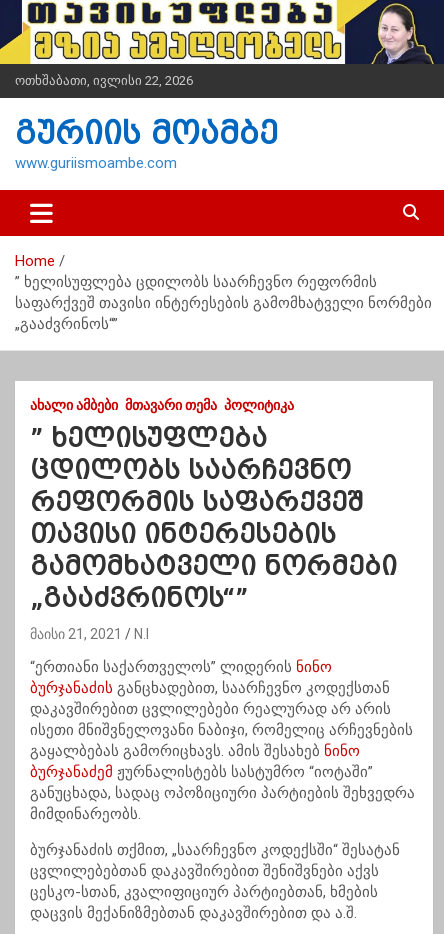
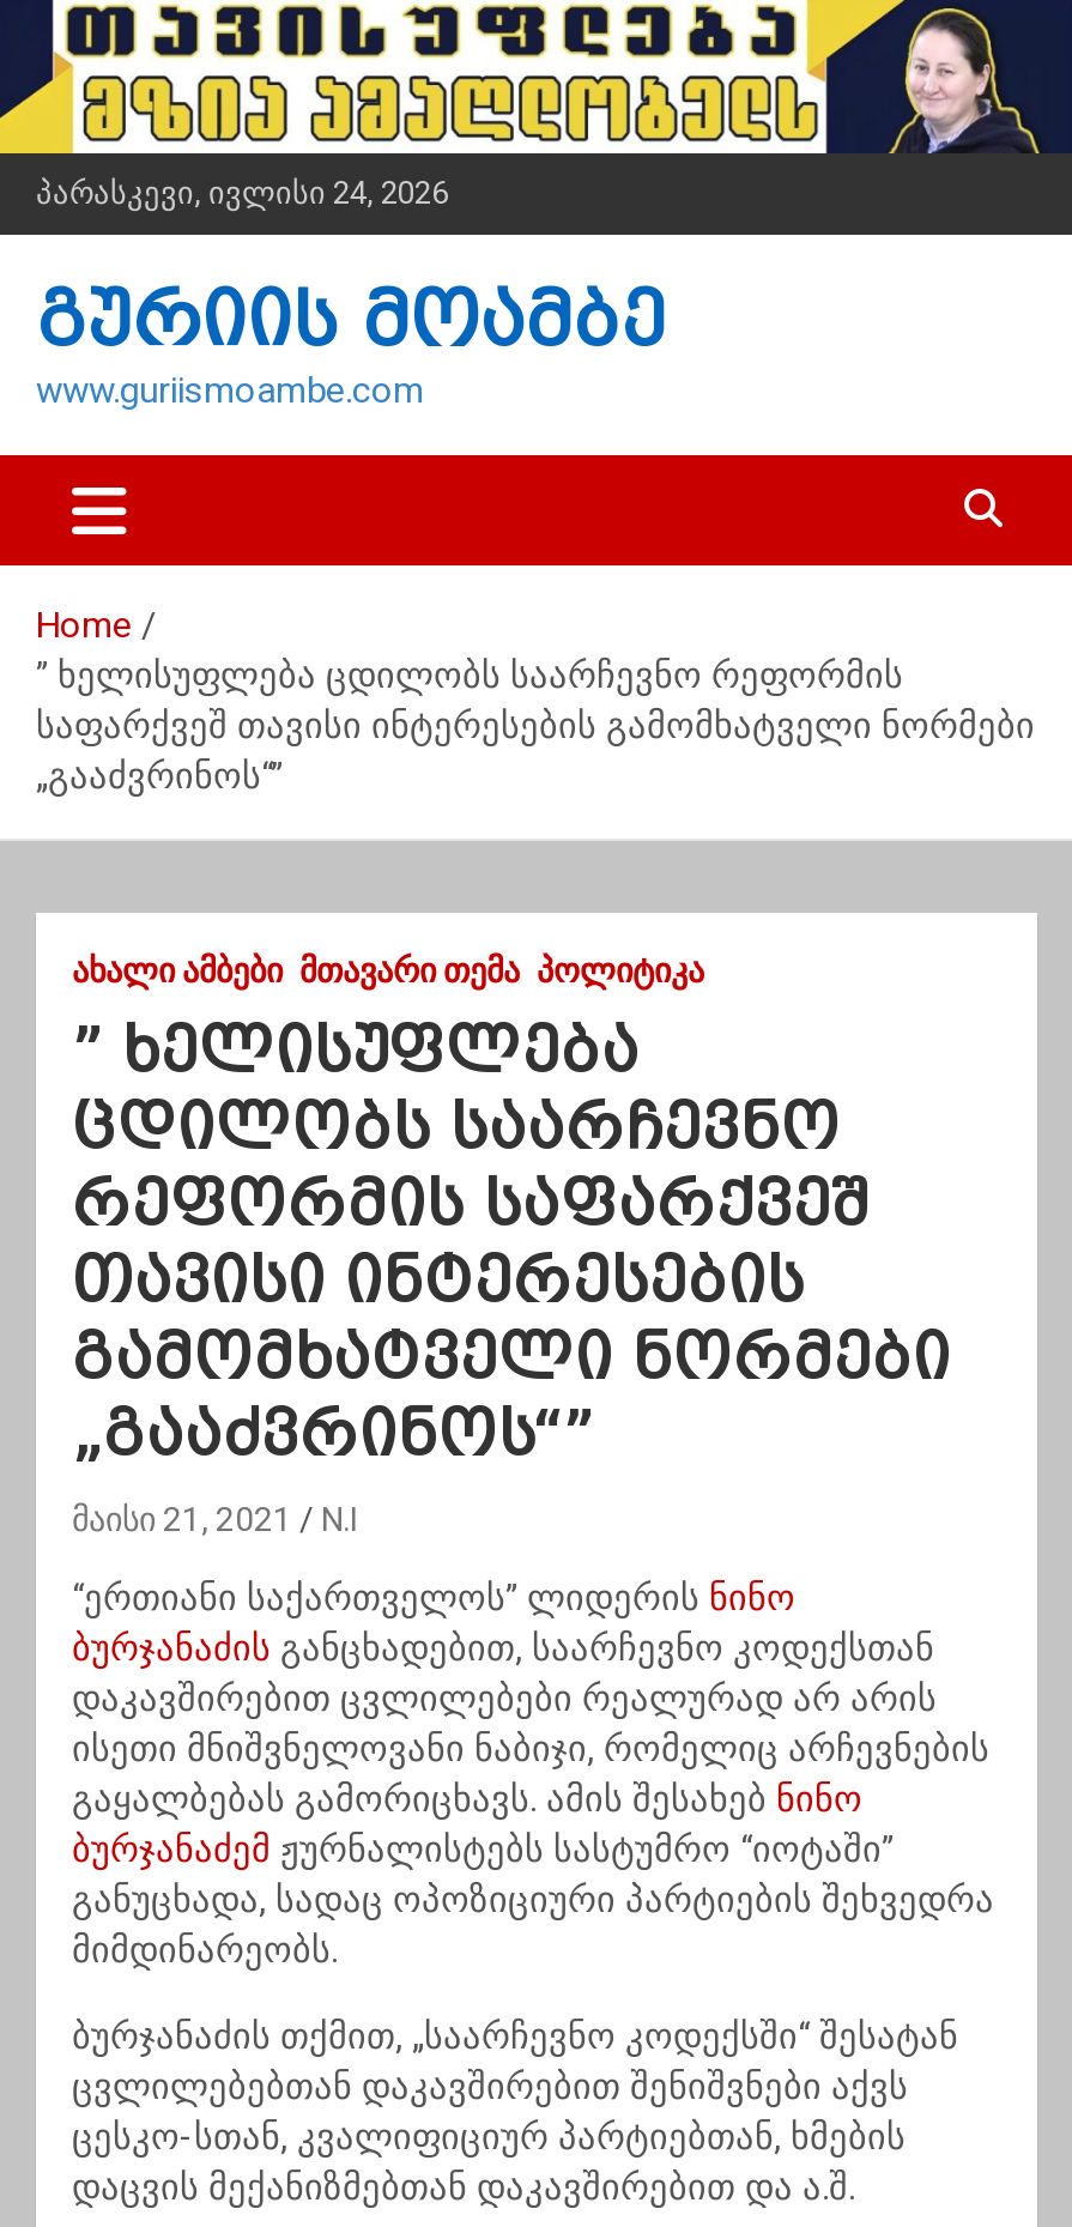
- ოთხშაბათი, ივლისი 22, 2026
+ პარასკევი, ივლისი 24, 2026
